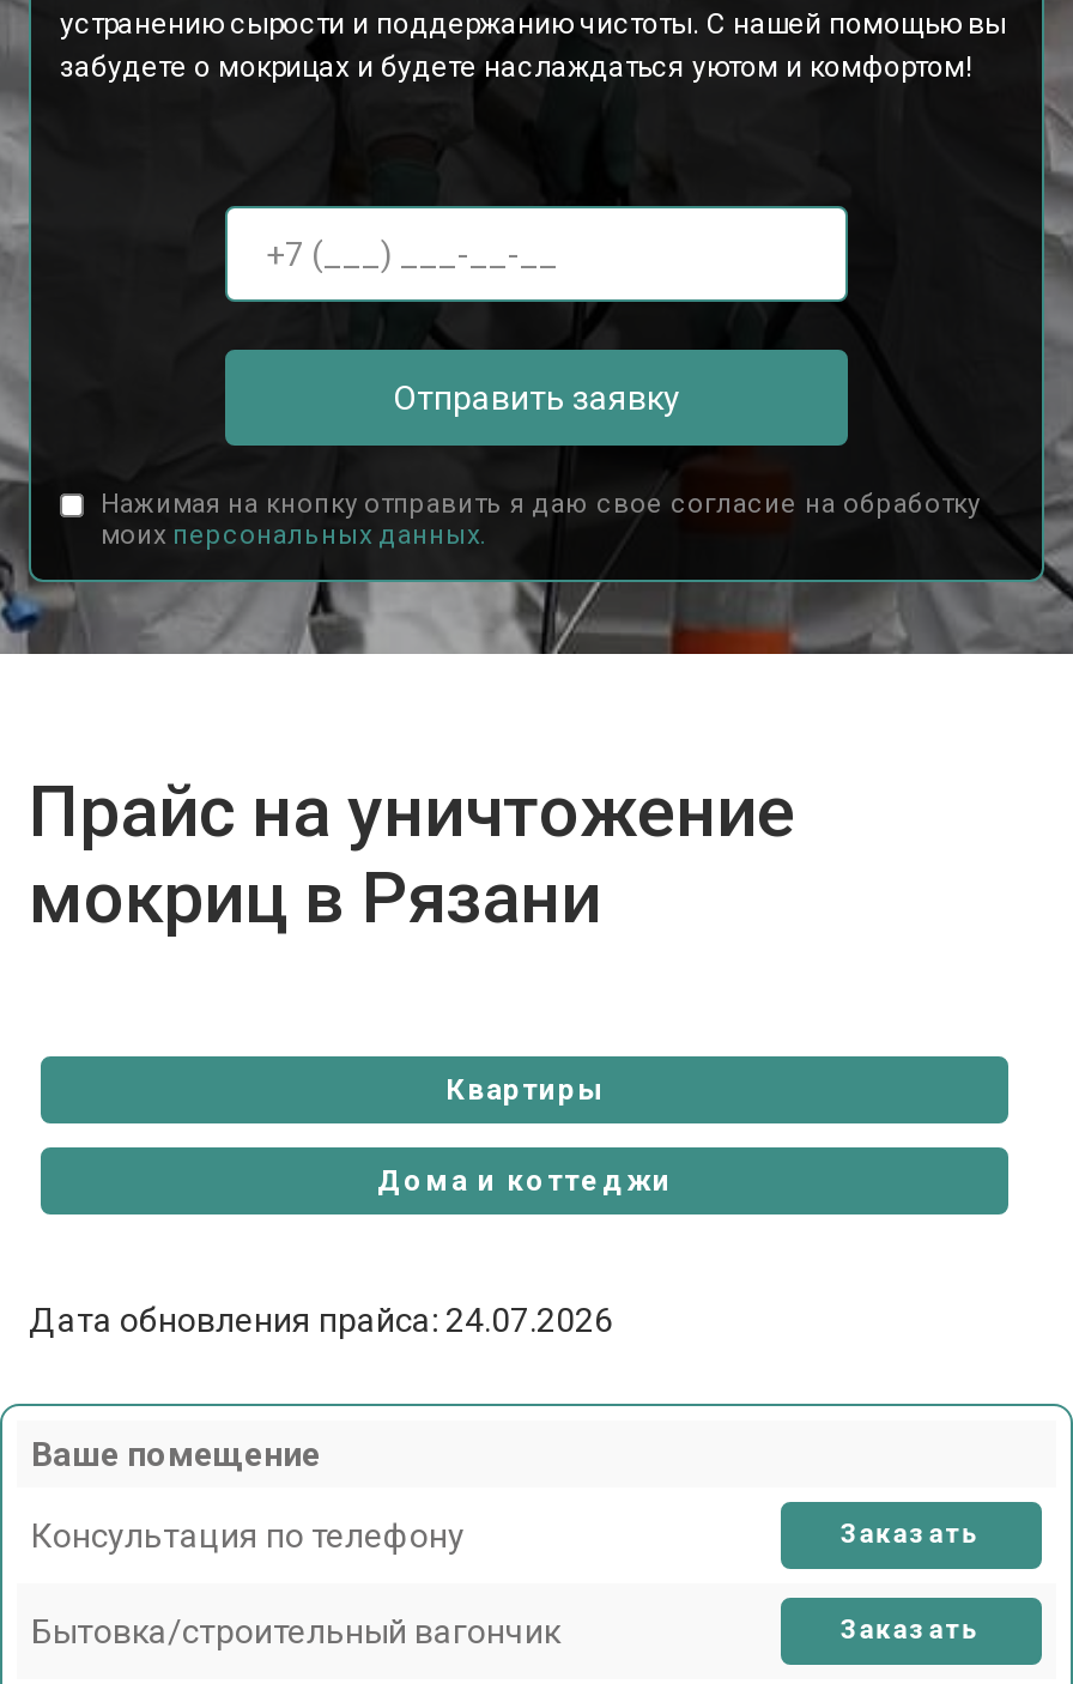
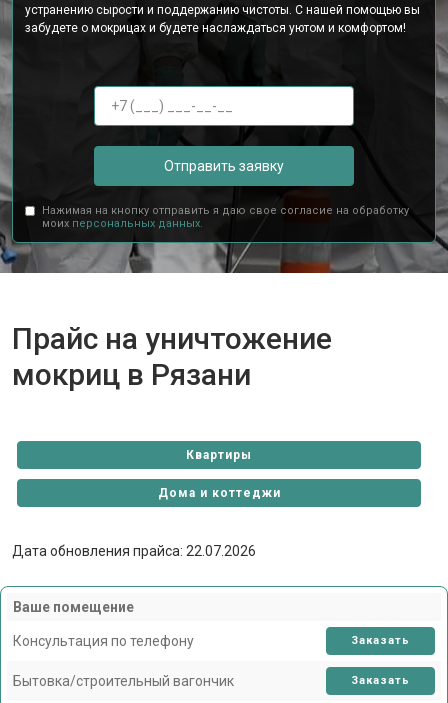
- Дата обновления прайса: 24.07.2026
+ Дата обновления прайса: 22.07.2026
